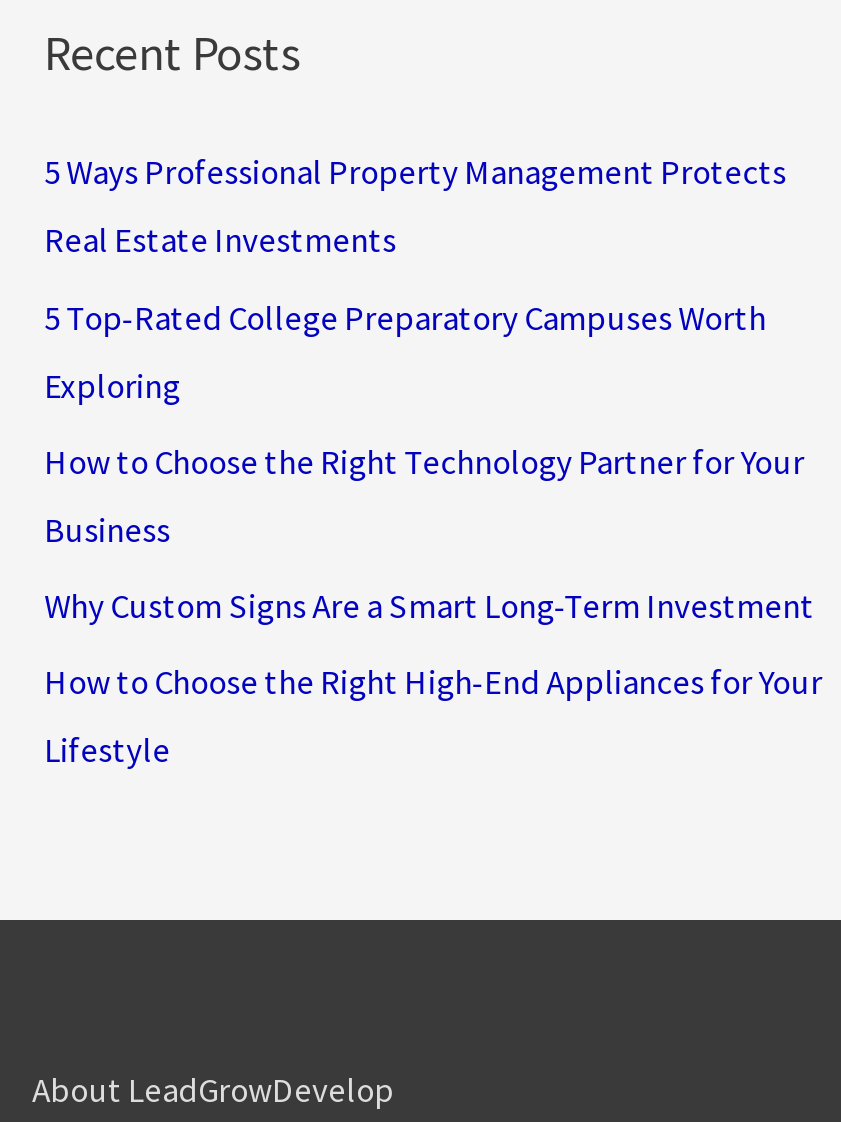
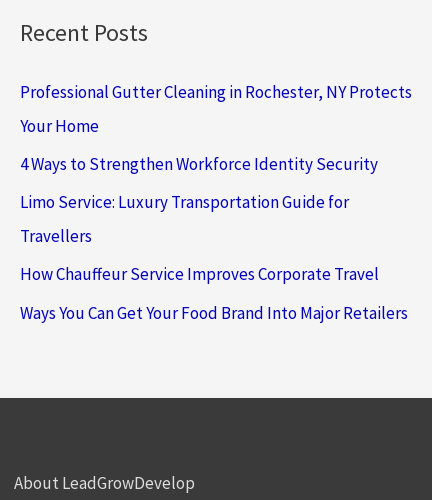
- 5 Ways Professional Property Management Protects
- Real Estate Investments
- 5 Top-Rated College Preparatory Campuses Worth
- Exploring
- How to Choose the Right Technology Partner for Your
- Business
- Why Custom Signs Are a Smart Long-Term Investment
- How to Choose the Right High-End Appliances for Your
- Lifestyle
+ Professional Gutter Cleaning in Rochester, NY Protects
+ Your Home
+ 4 Ways to Strengthen Workforce Identity Security
+ Limo Service: Luxury Transportation Guide for
+ Travellers
+ How Chauffeur Service Improves Corporate Travel
+ Ways You Can Get Your Food Brand Into Major Retailers
